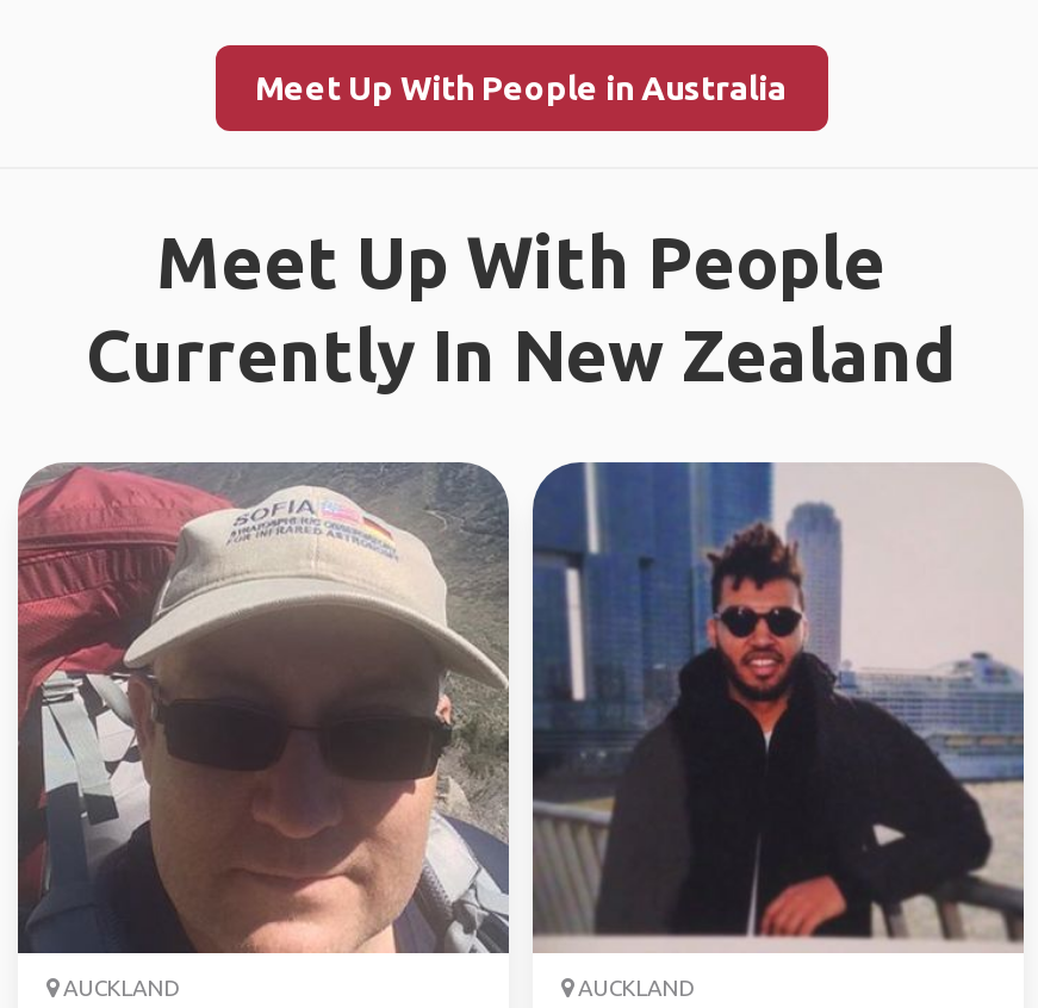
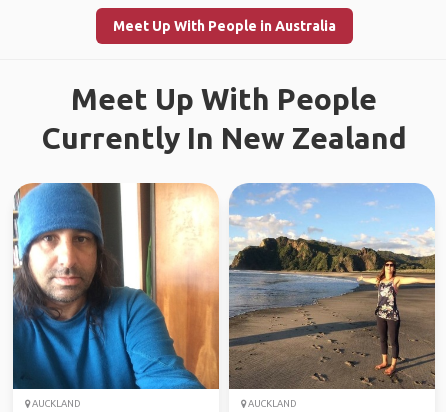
- [image]
+ [image]

- [image]
+ [image]
